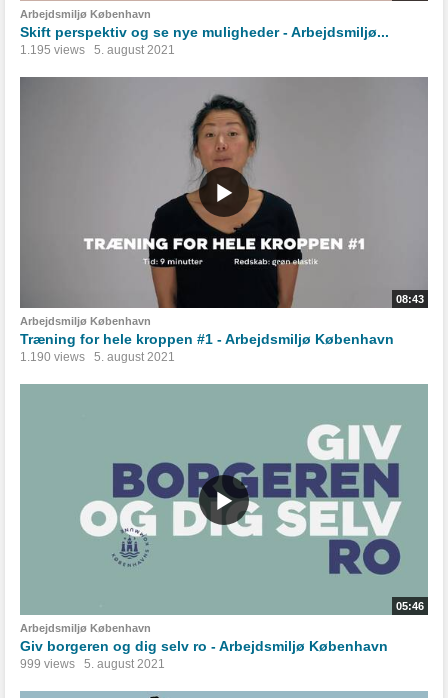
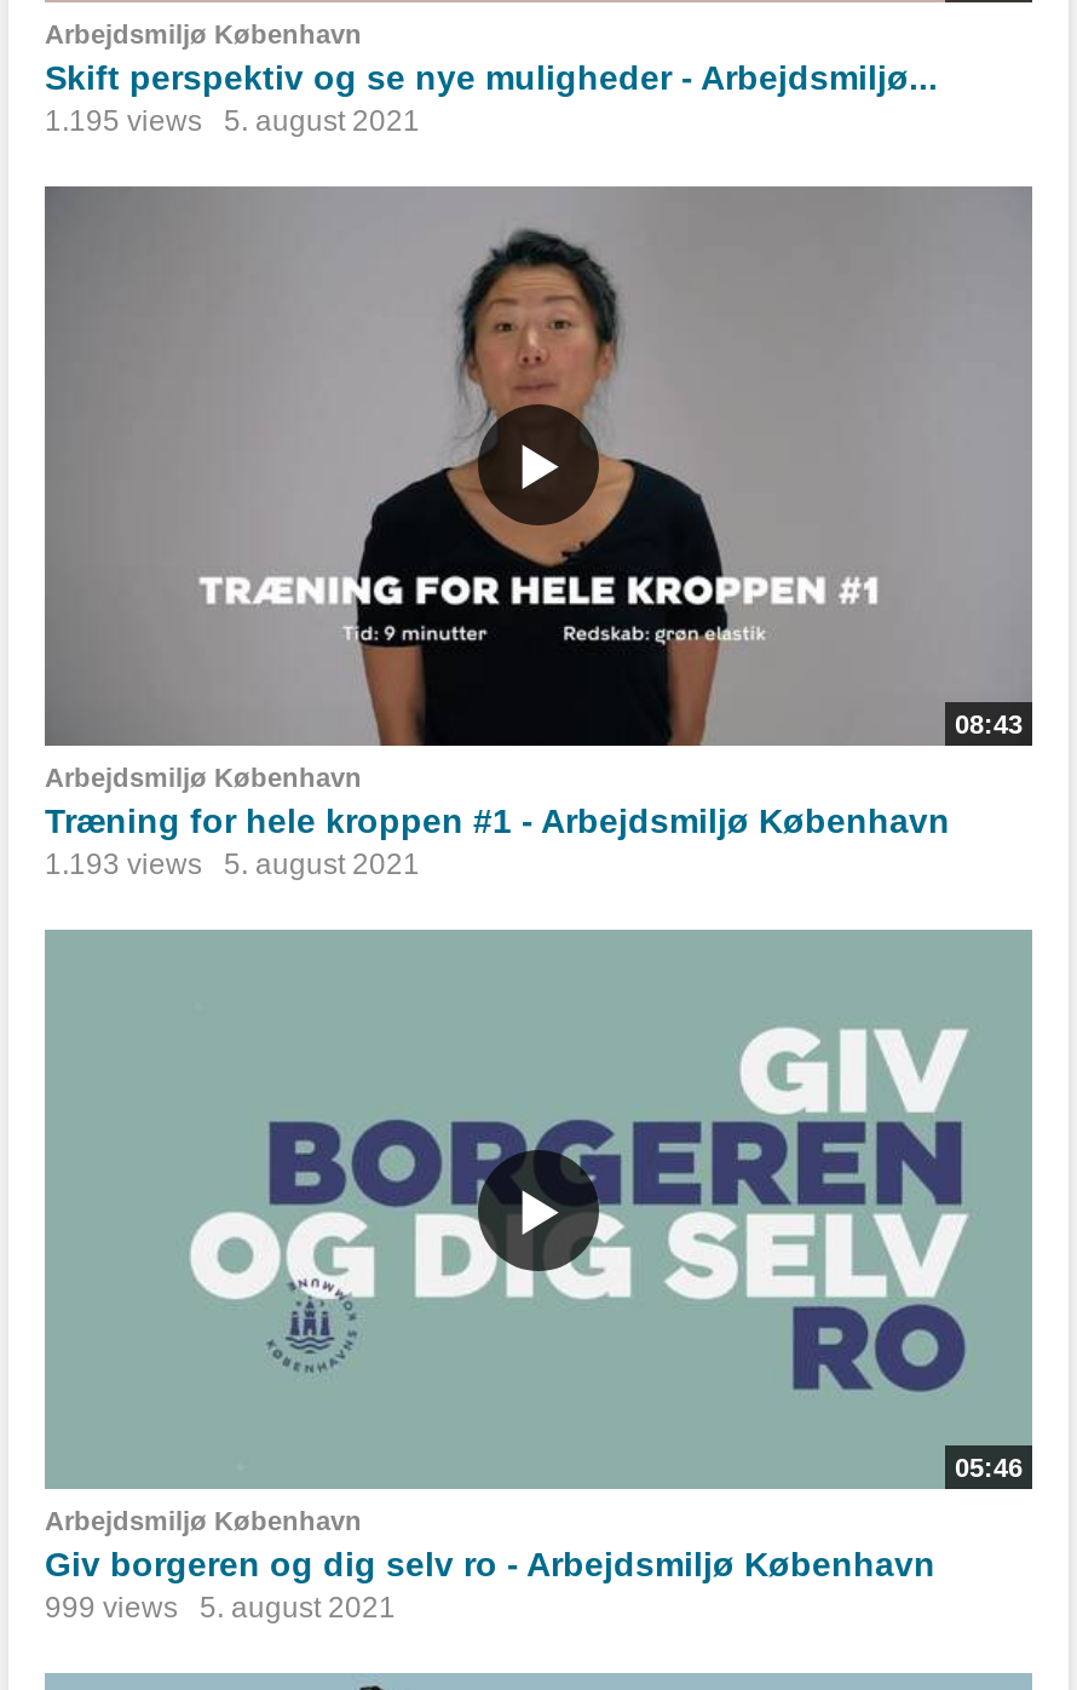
- 1.190 views 5. august 2021
+ 1.193 views 5. august 2021
